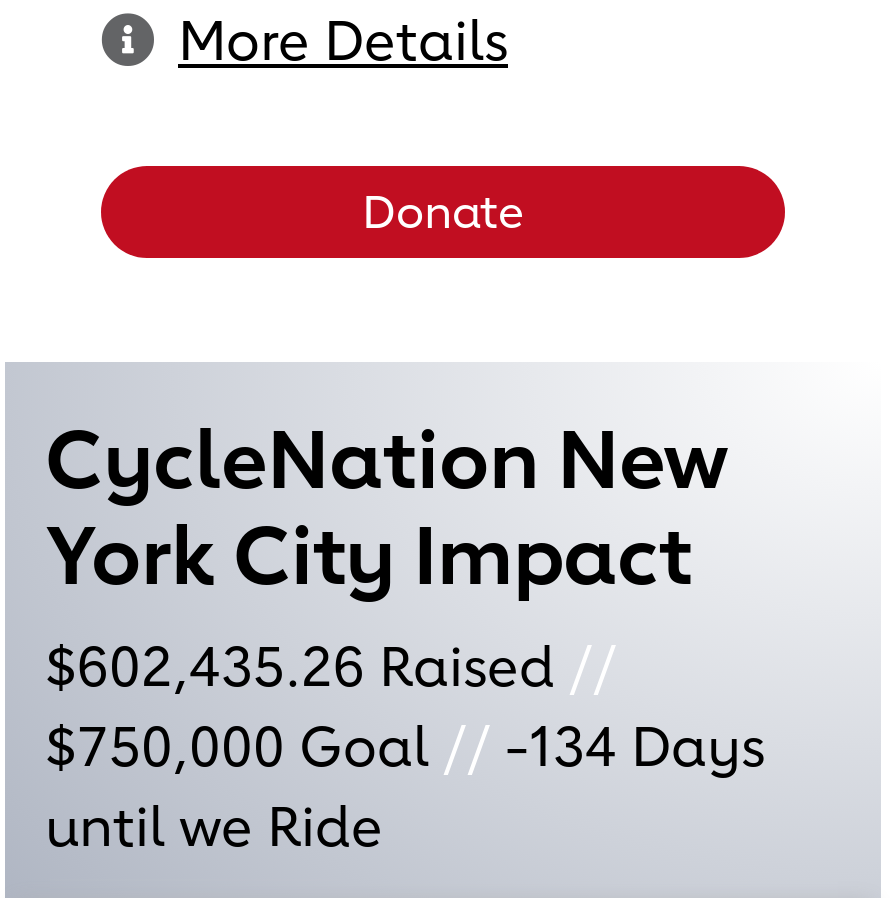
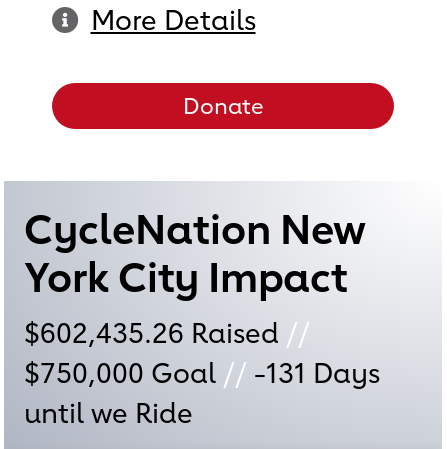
- $750,000 Goal // -134 Days
+ $750,000 Goal // -131 Days
